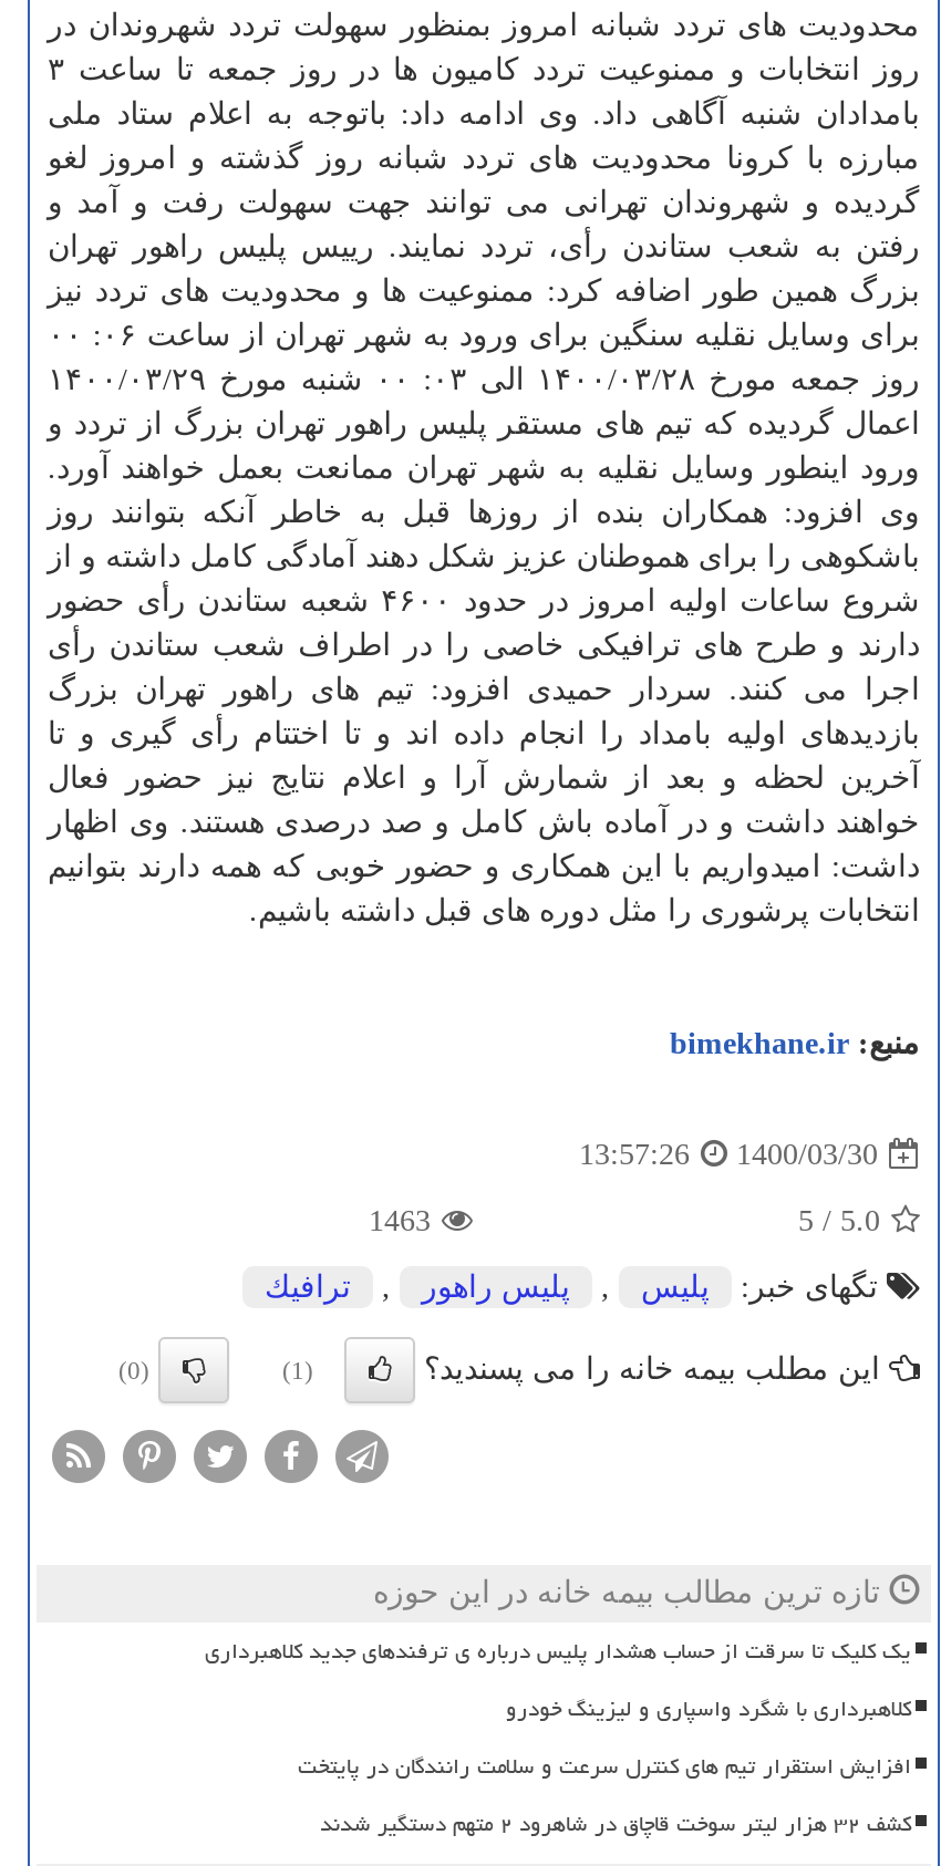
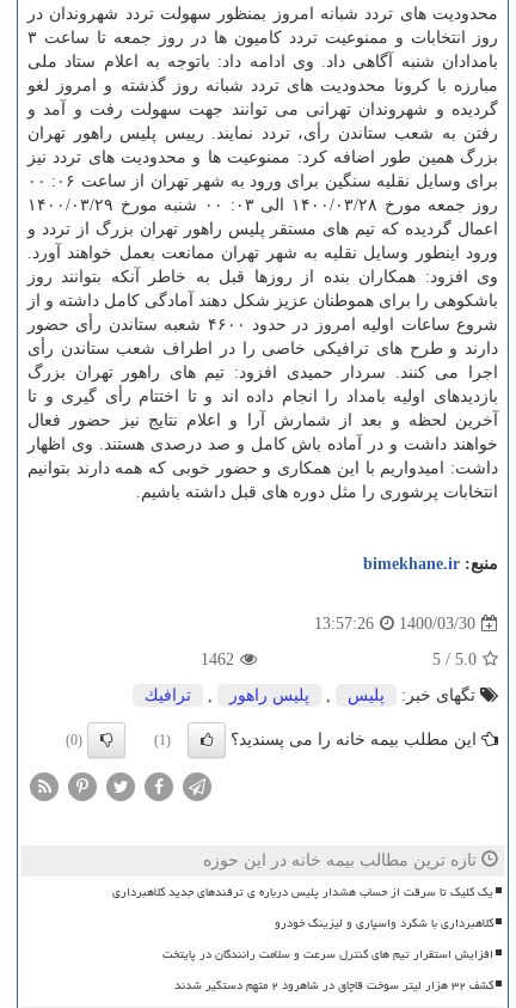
- 1463
+ 1462
